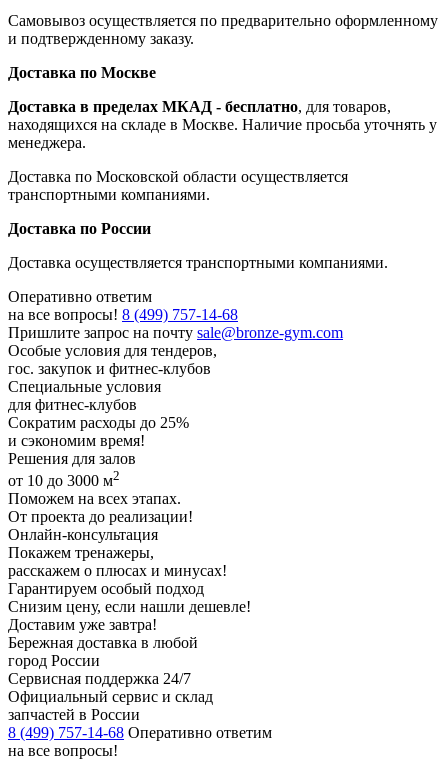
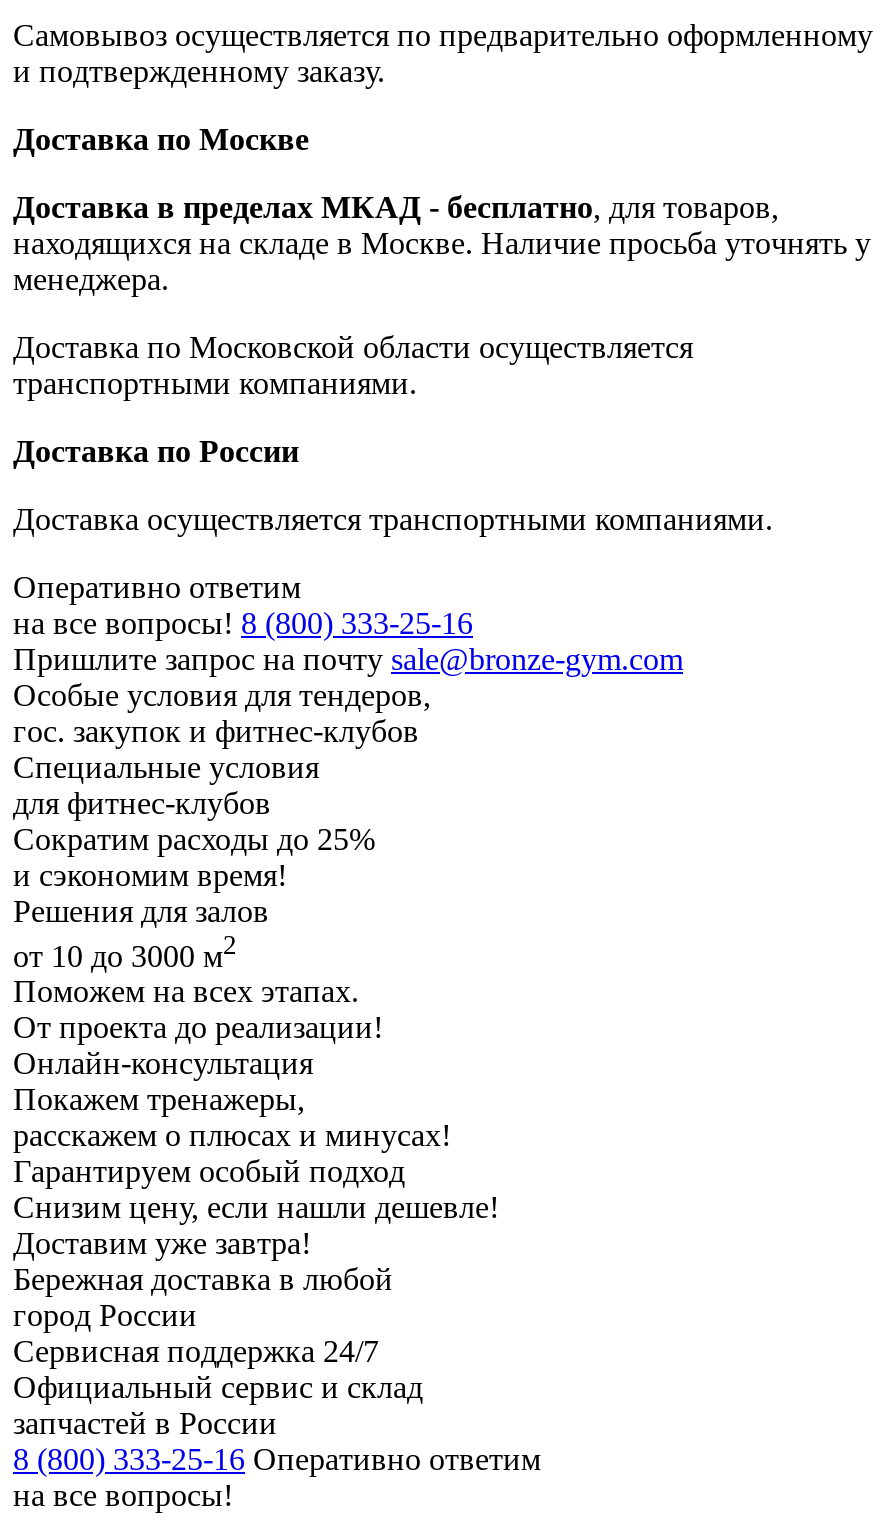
- на все вопросы! 8 (499) 757-14-68
+ на все вопросы! 8 (800) 333-25-16

- 8 (499) 757-14-68 Оперативно ответим
+ 8 (800) 333-25-16 Оперативно ответим
